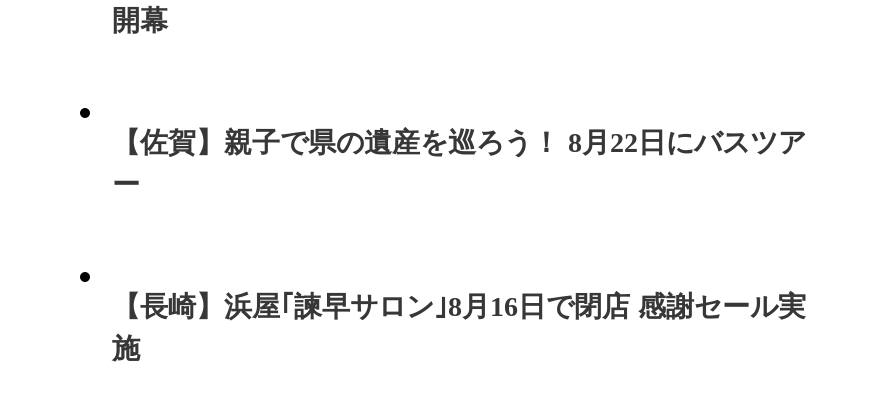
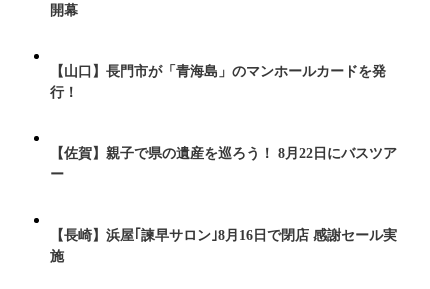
+ 【山口】長門市が「青海島」のマンホールカードを発
+ 行！
